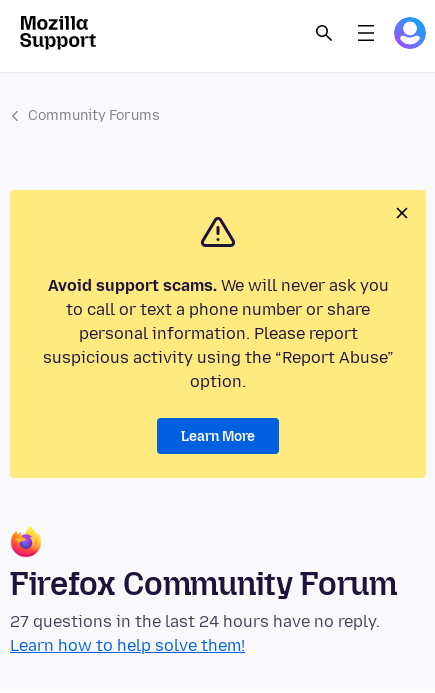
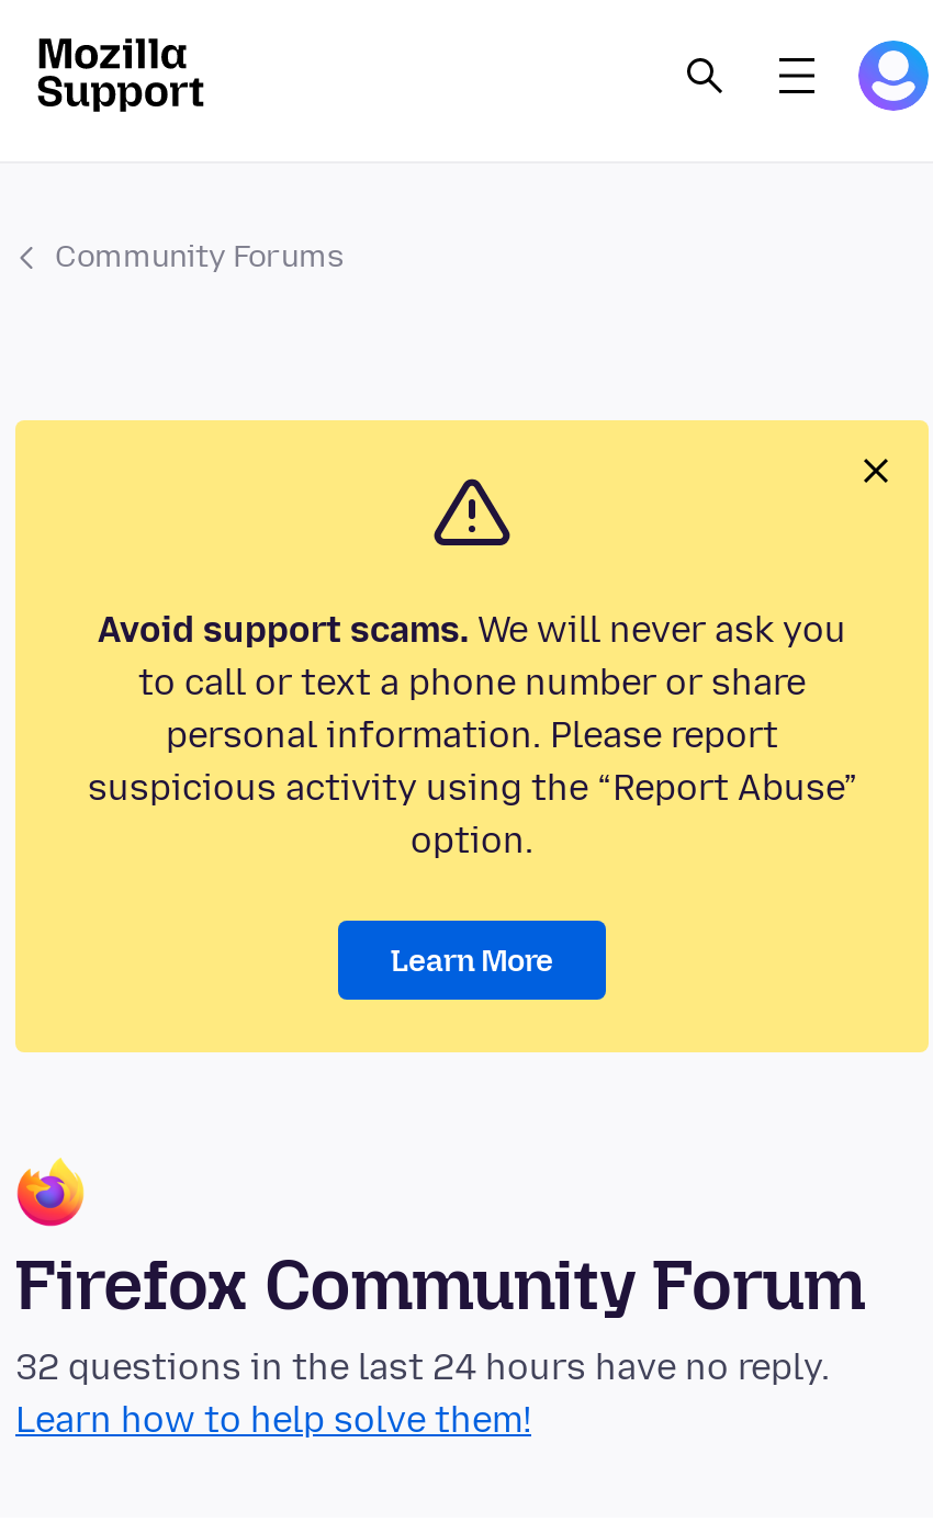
- 27 questions in the last 24 hours have no reply.
+ 32 questions in the last 24 hours have no reply.
